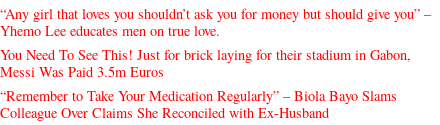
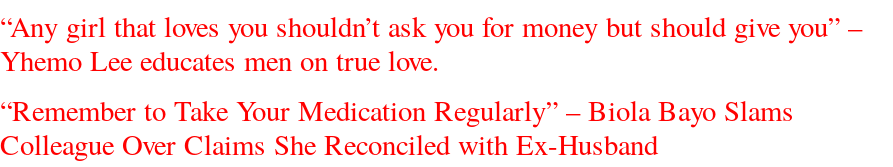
- You Need To See This! Just for brick laying for their stadium in Gabon,
- Messi Was Paid 3.5m Euros
